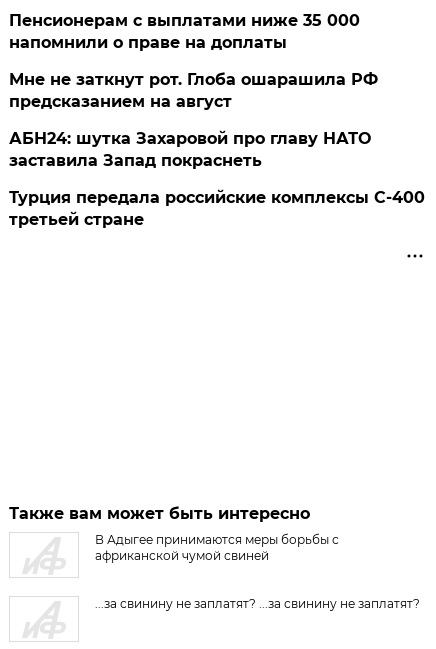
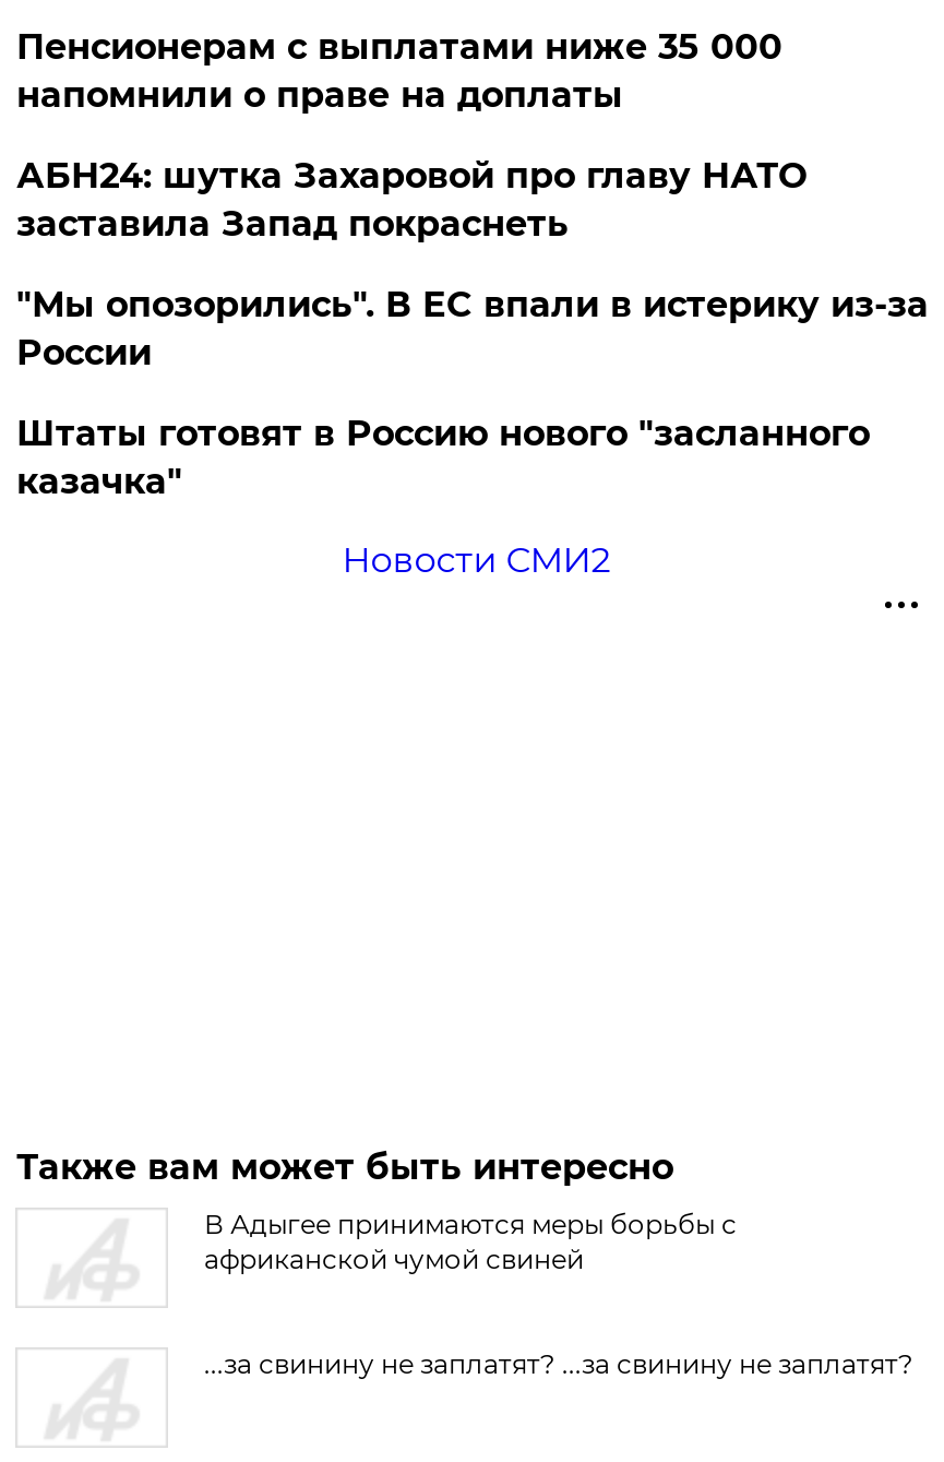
- Мне не заткнут рот. Глоба ошарашила РФ
- предсказанием на август

moved up: АБН24: шутка Захаровой про главу НАТО | заставила Запад покраснеть

- Турция передала российские комплексы С-400
- третьей стране
+ "Мы опозорились". В ЕС впали в истерику из-за
+ России
+ Штаты готовят в Россию нового "засланного
+ казачка"
+ Новости СМИ2
